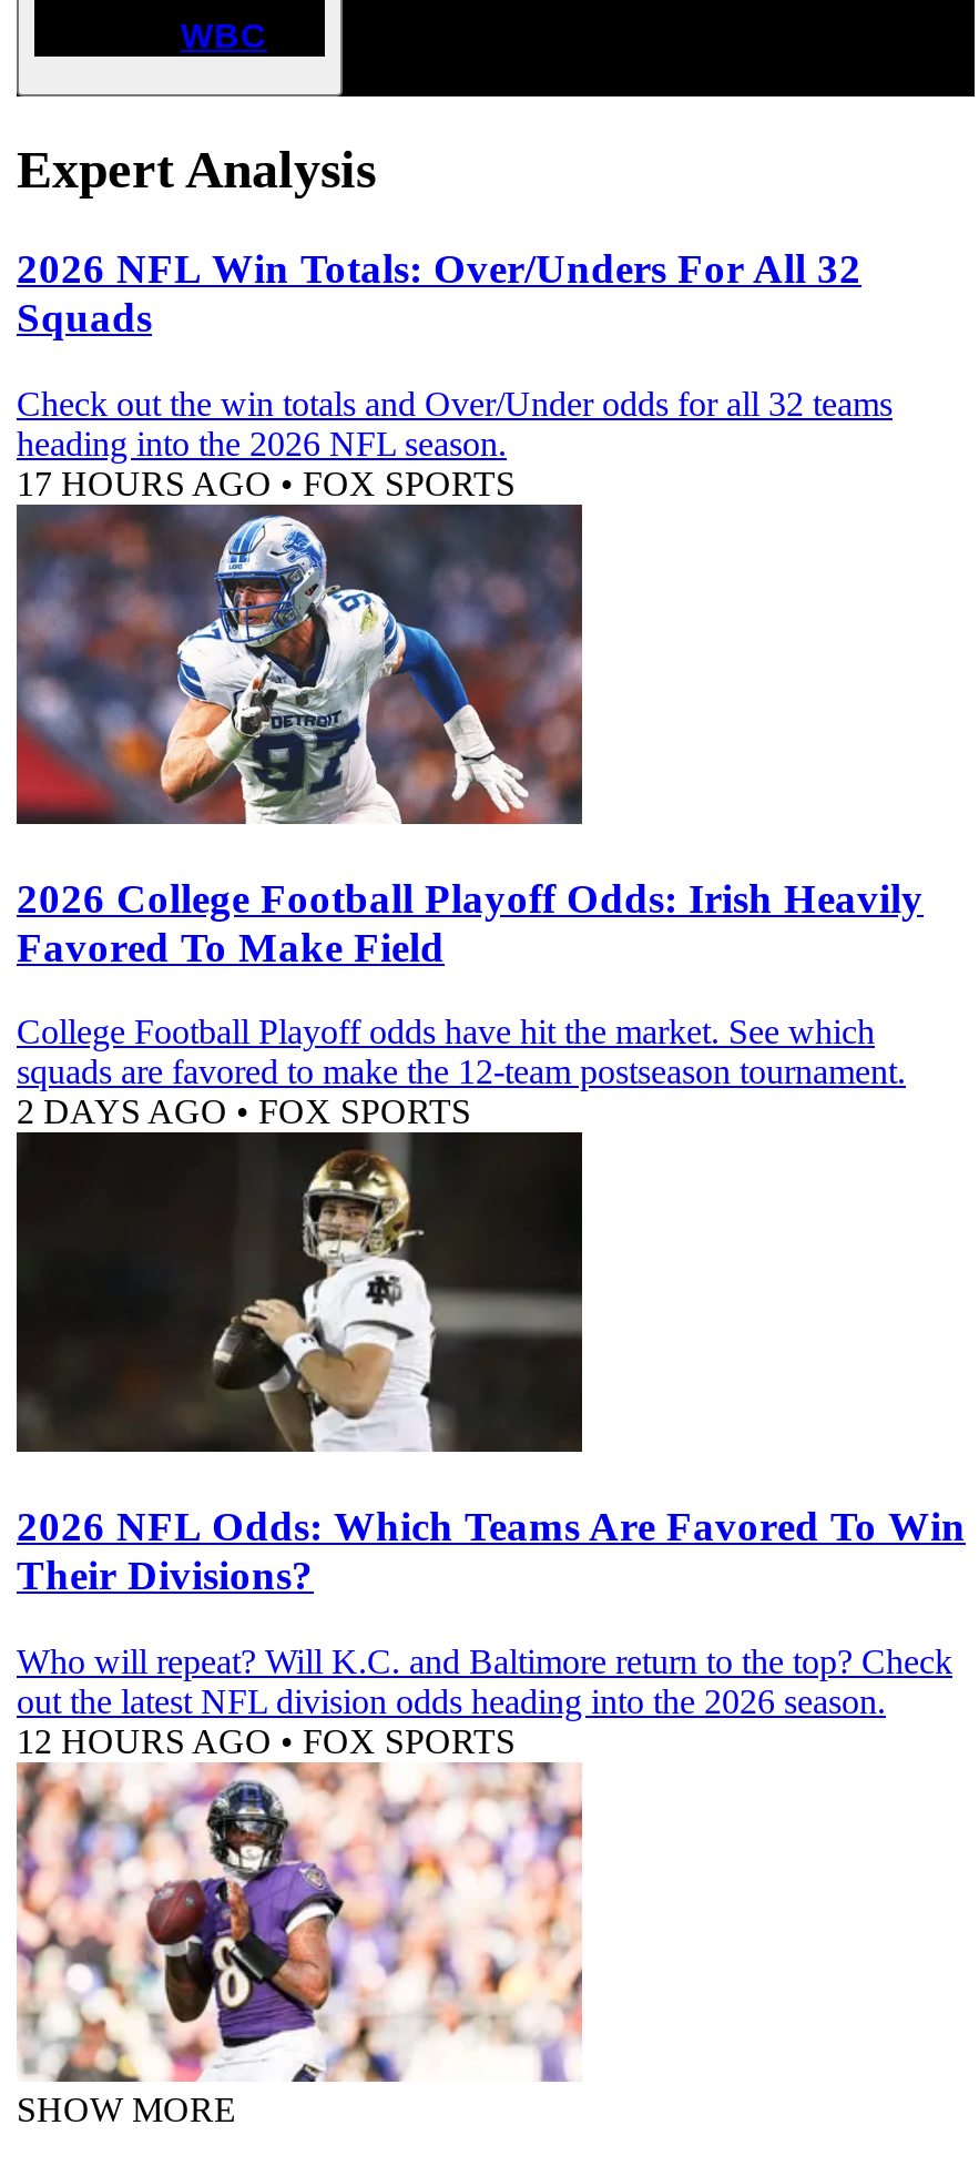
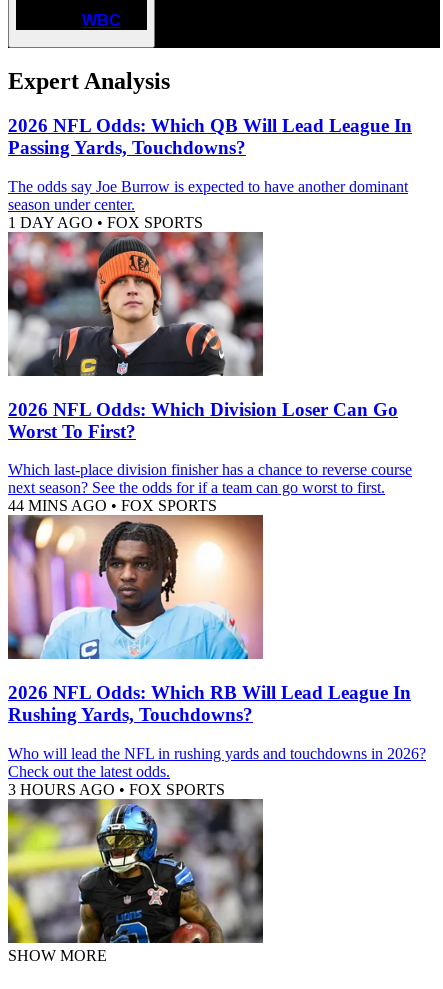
- 2026 NFL Win Totals: Over/Unders For All 32
- Squads
+ 2026 NFL Odds: Which QB Will Lead League In
+ Passing Yards, Touchdowns?

- Check out the win totals and Over/Under odds for all 32 teams
- heading into the 2026 NFL season.
- 17 HOURS AGO • FOX SPORTS
+ The odds say Joe Burrow is expected to have another dominant
+ season under center.
+ 1 DAY AGO • FOX SPORTS

- [image]
- 2026 College Football Playoff Odds: Irish Heavily
- Favored To Make Field
+ [image]
+ 2026 NFL Odds: Which Division Loser Can Go
+ Worst To First?

- [image]
- College Football Playoff odds have hit the market. See which
- squads are favored to make the 12-team postseason tournament.
- 2 DAYS AGO • FOX SPORTS
+ [image]
+ Which last-place division finisher has a chance to reverse course
+ next season? See the odds for if a team can go worst to first.
+ 44 MINS AGO • FOX SPORTS

- 2026 NFL Odds: Which Teams Are Favored To Win
- Their Divisions?
+ 2026 NFL Odds: Which RB Will Lead League In
+ Rushing Yards, Touchdowns?

- Who will repeat? Will K.C. and Baltimore return to the top? Check
- out the latest NFL division odds heading into the 2026 season.
- 12 HOURS AGO • FOX SPORTS
+ Who will lead the NFL in rushing yards and touchdowns in 2026?
+ Check out the latest odds.
+ 3 HOURS AGO • FOX SPORTS

- [image]
+ [image]
